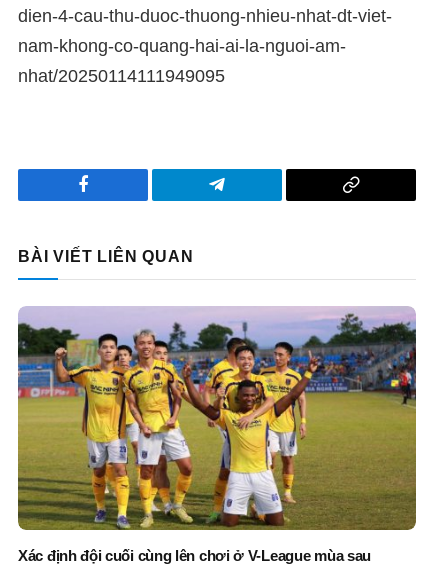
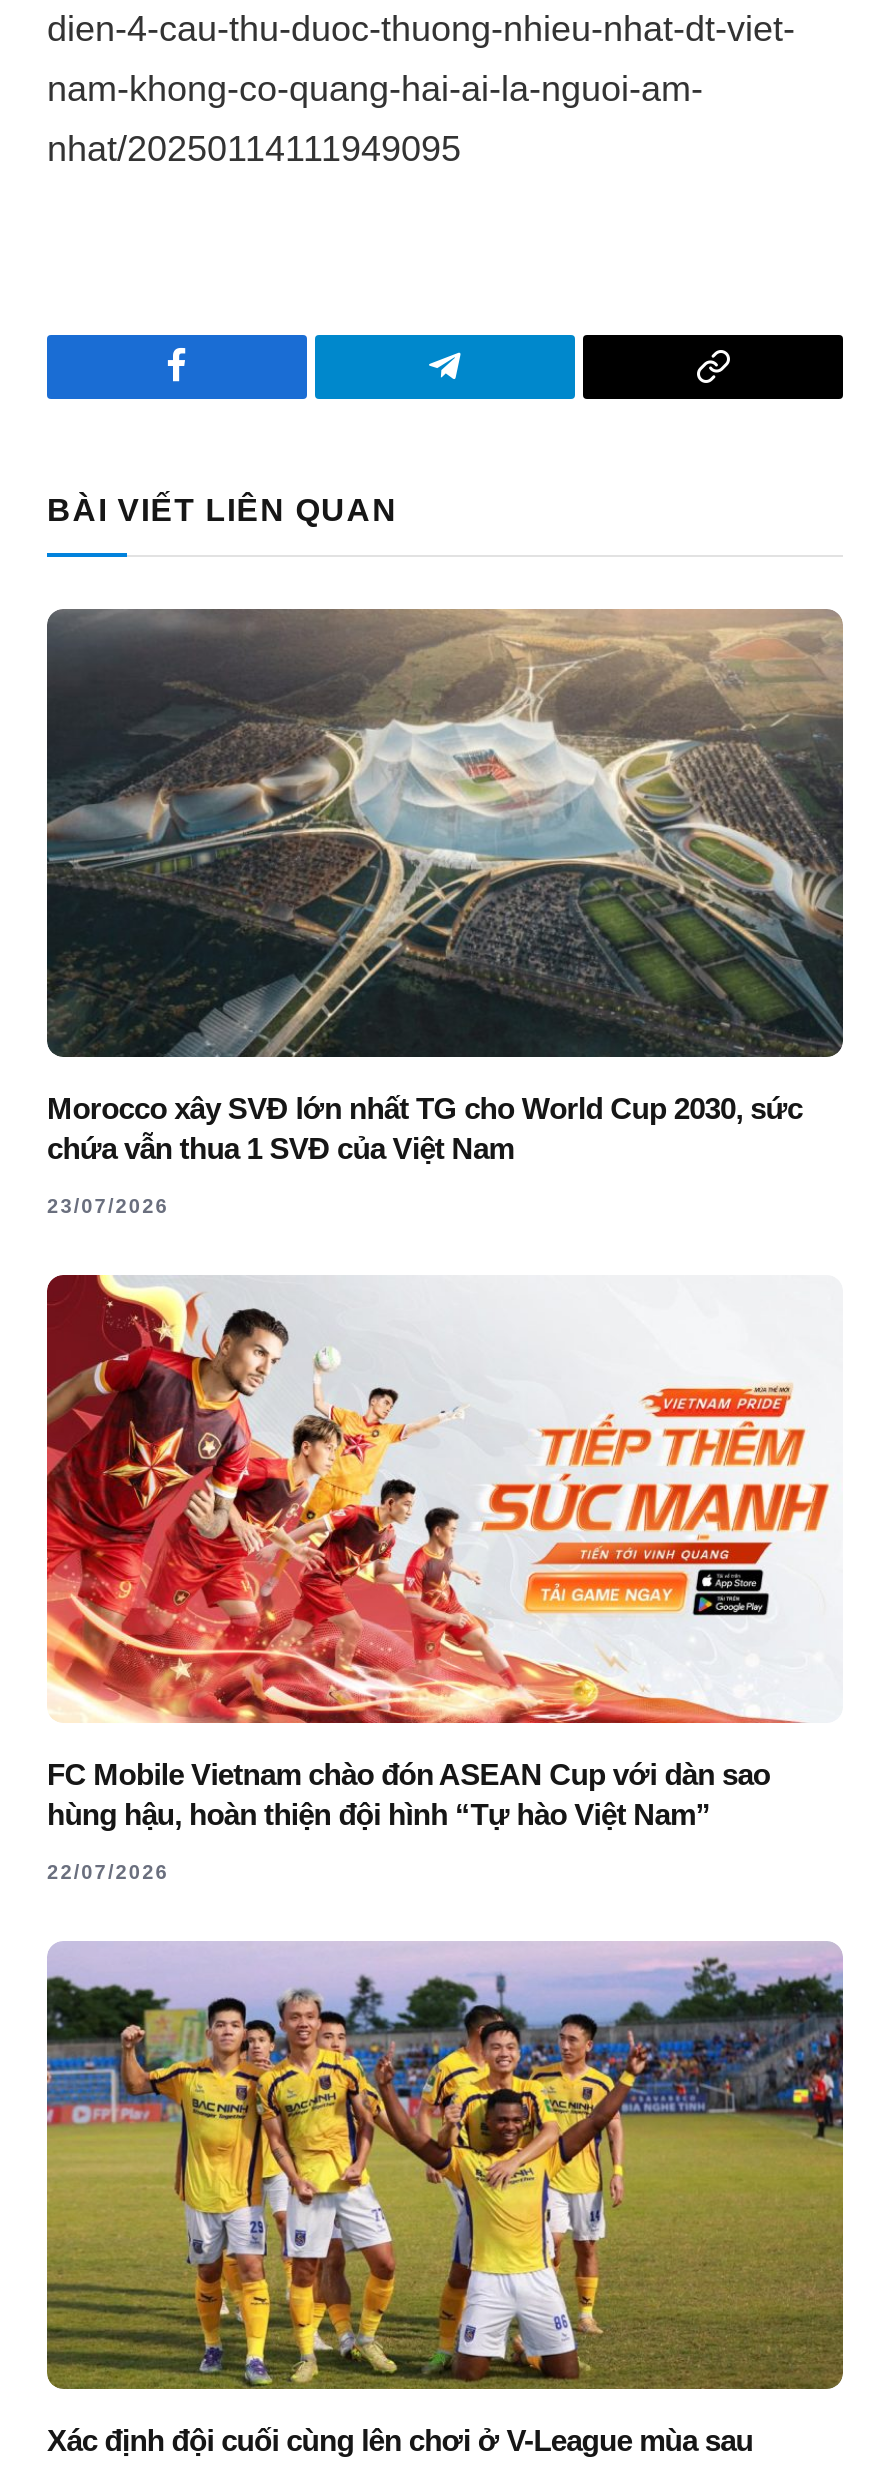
+ [image]
+ Morocco xây SVĐ lớn nhất TG cho World Cup 2030, sức
+ chứa vẫn thua 1 SVĐ của Việt Nam
+ 23/07/2026

+ [image]
+ FC Mobile Vietnam chào đón ASEAN Cup với dàn sao
+ hùng hậu, hoàn thiện đội hình “Tự hào Việt Nam”
+ 22/07/2026
